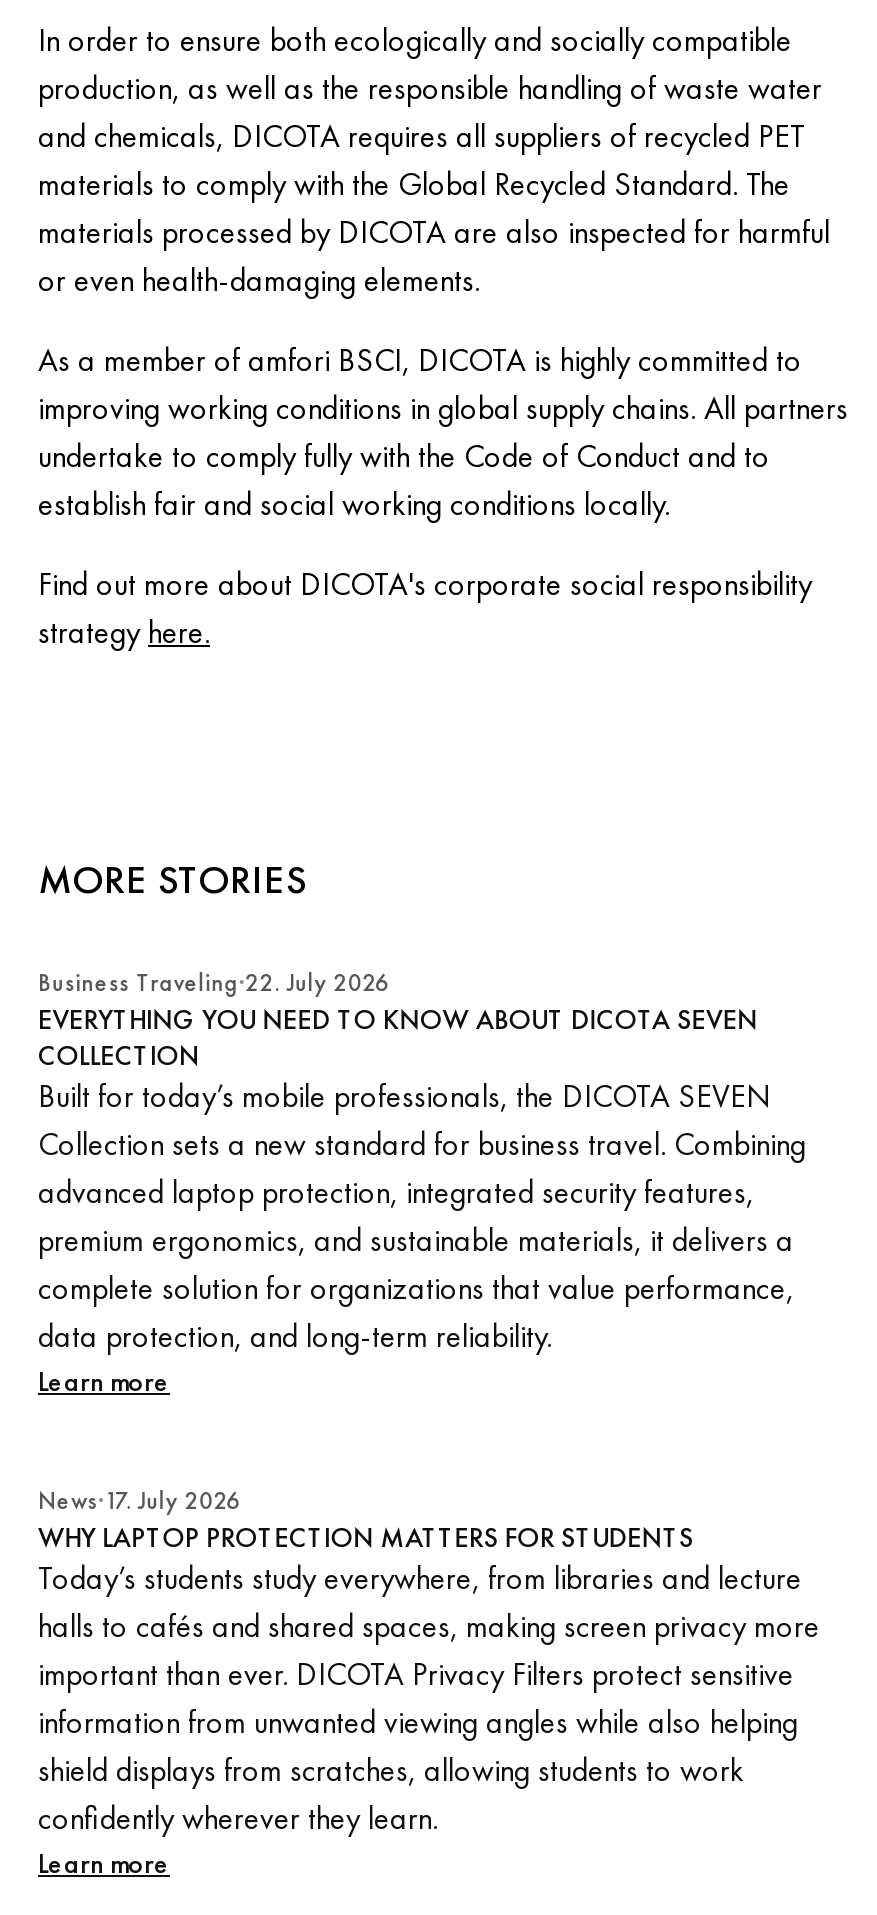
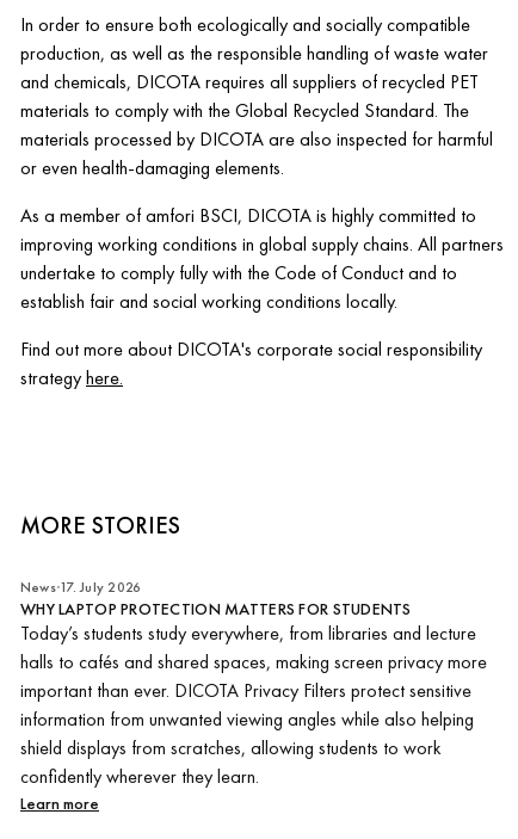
- Business Traveling·22. July 2026
- EVERYTHING YOU NEED TO KNOW ABOUT DICOTA SEVEN
- COLLECTION
- Built for today’s mobile professionals, the DICOTA SEVEN
- Collection sets a new standard for business travel. Combining
- advanced laptop protection, integrated security features,
- premium ergonomics, and sustainable materials, it delivers a
- complete solution for organizations that value performance,
- data protection, and long-term reliability.
- Learn more
